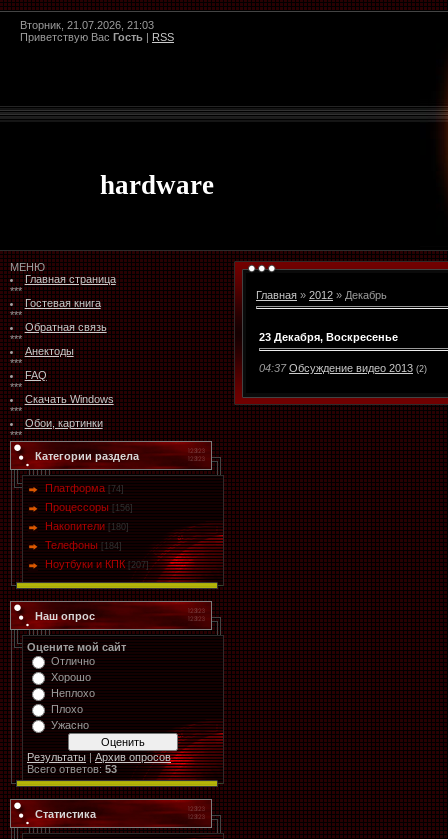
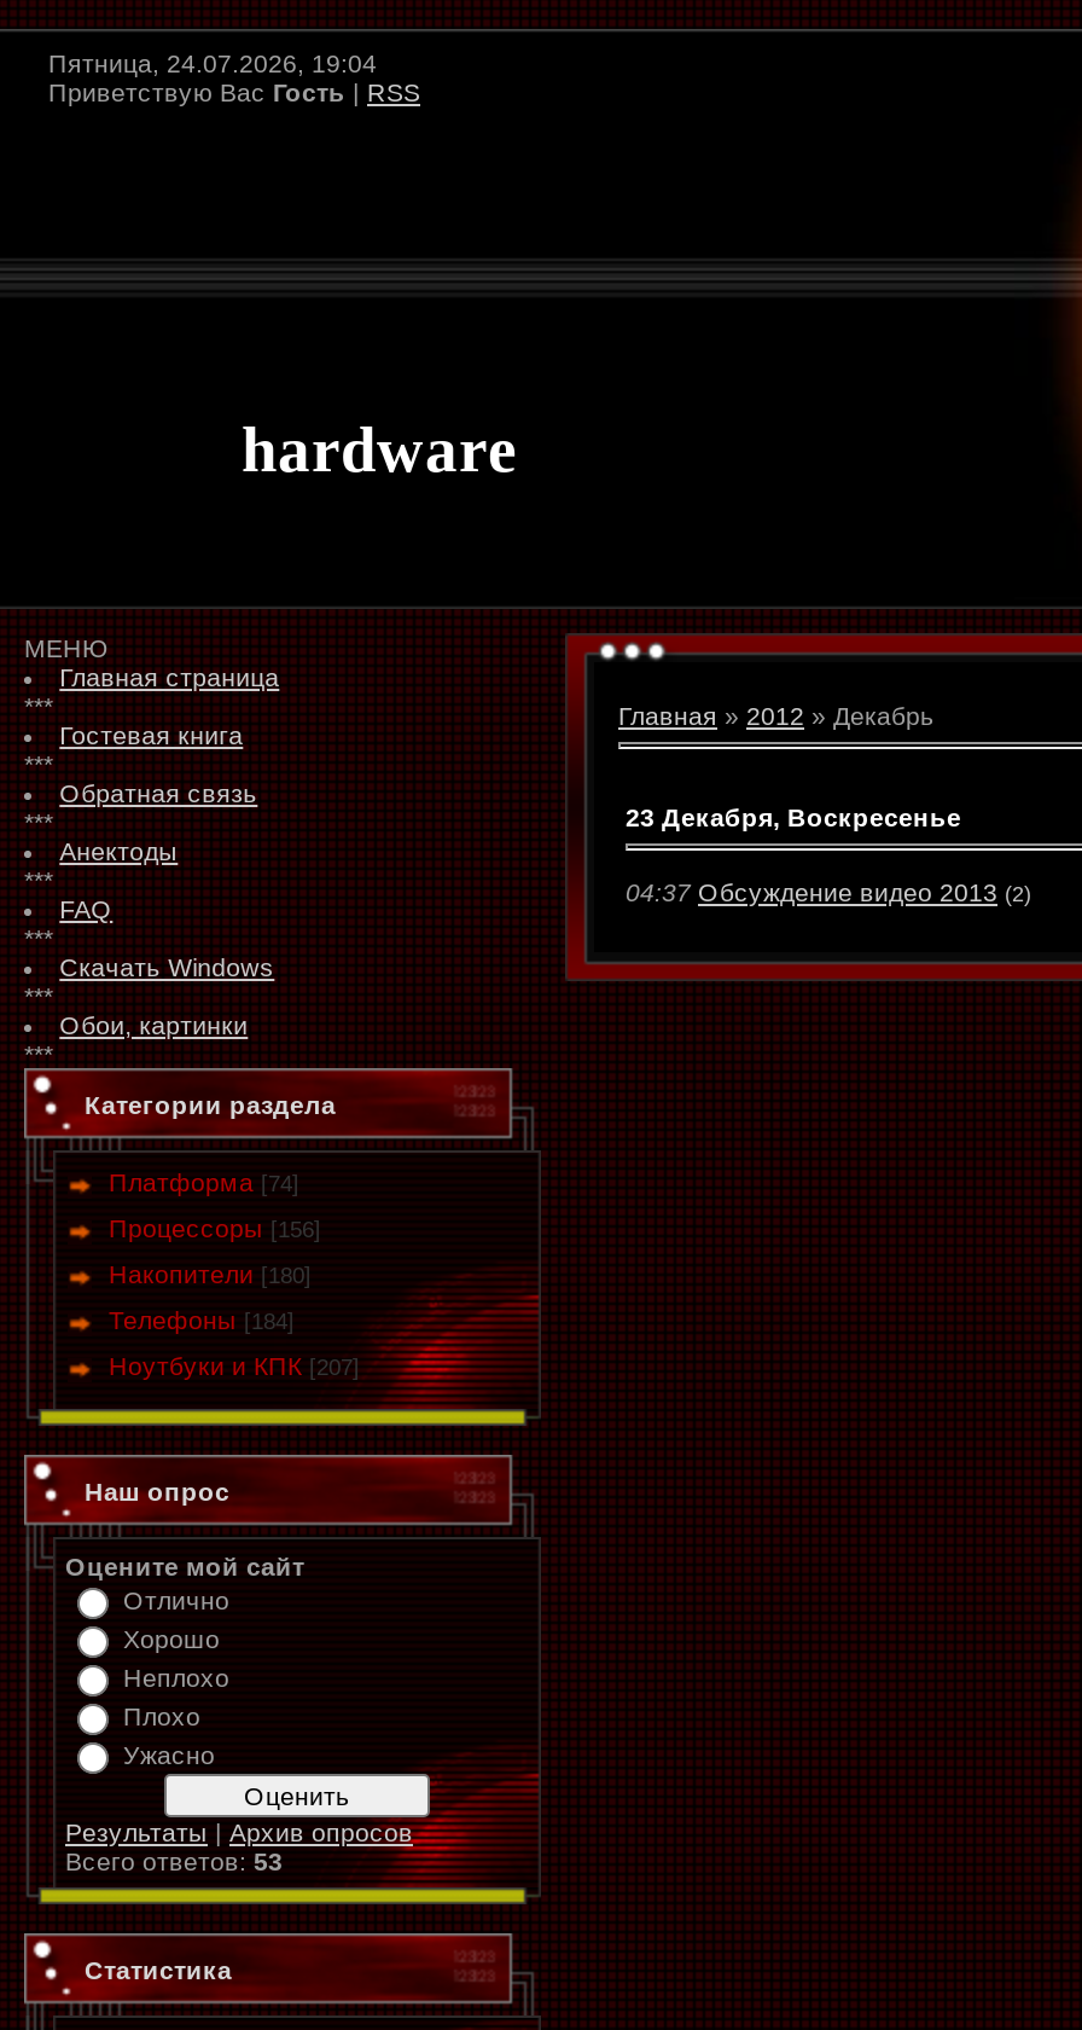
- Вторник, 21.07.2026, 21:03
+ Пятница, 24.07.2026, 19:04
